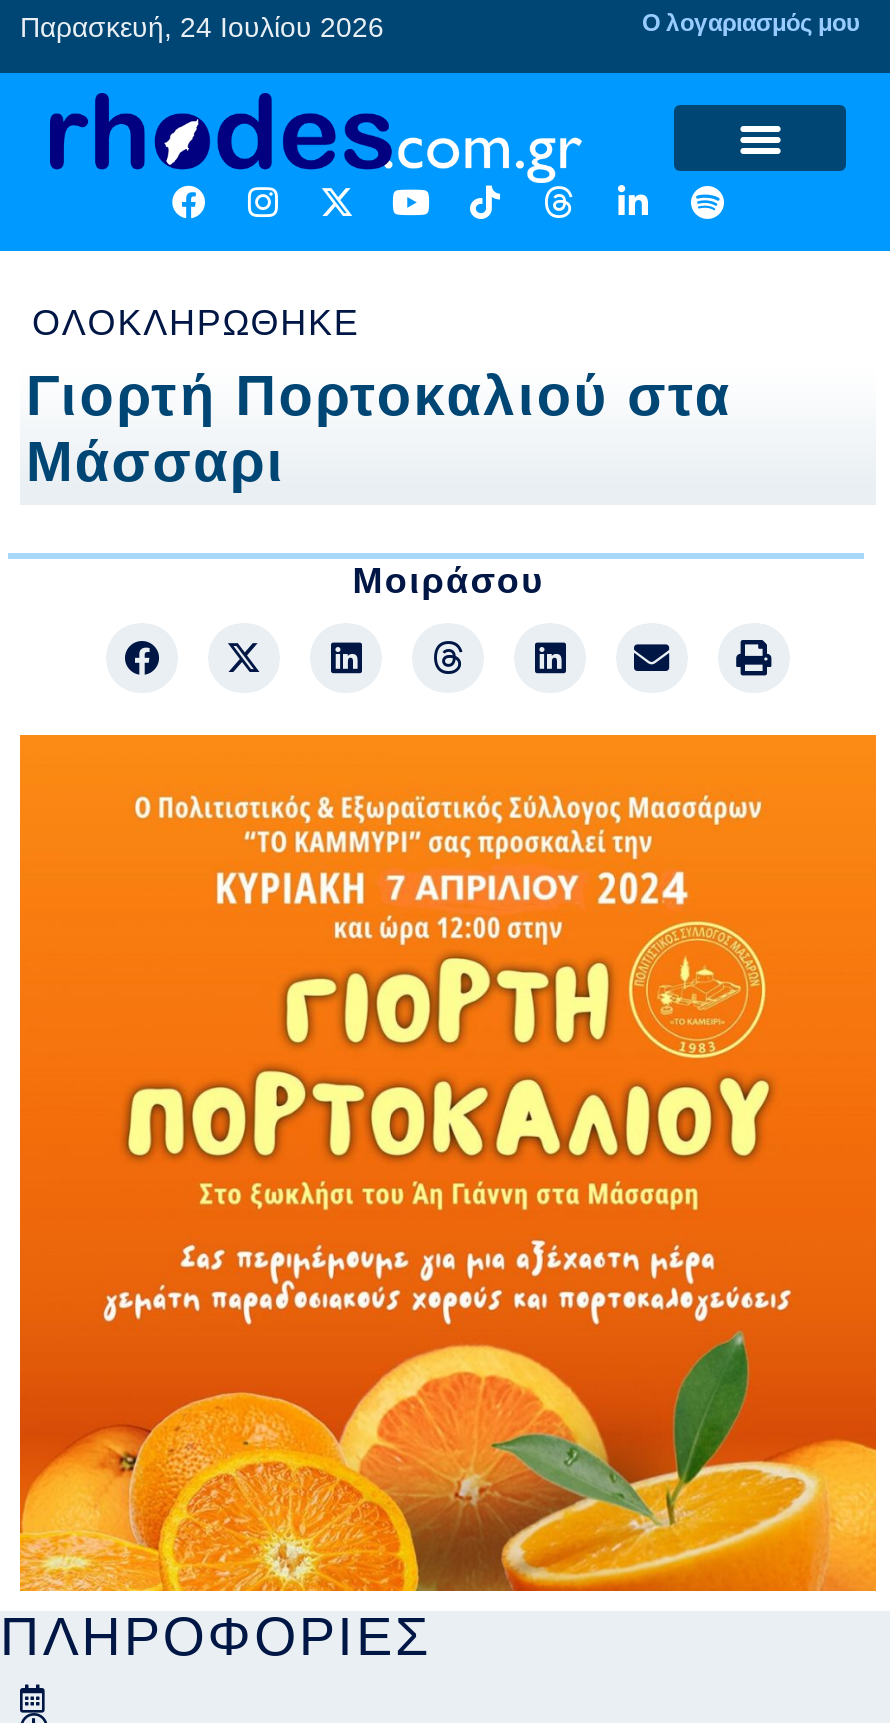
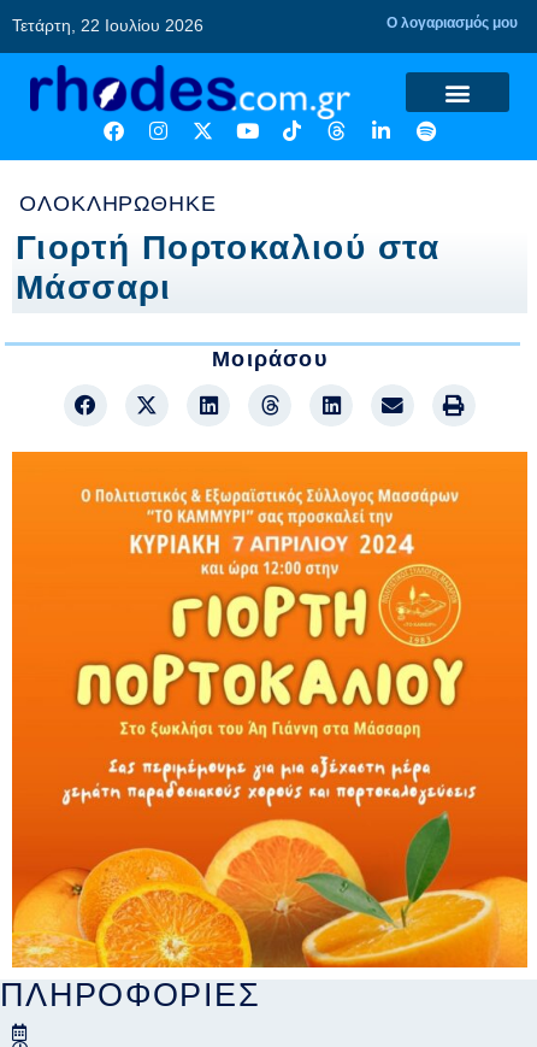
- Παρασκευή, 24 Ιουλίου 2026
+ Τετάρτη, 22 Ιουλίου 2026
